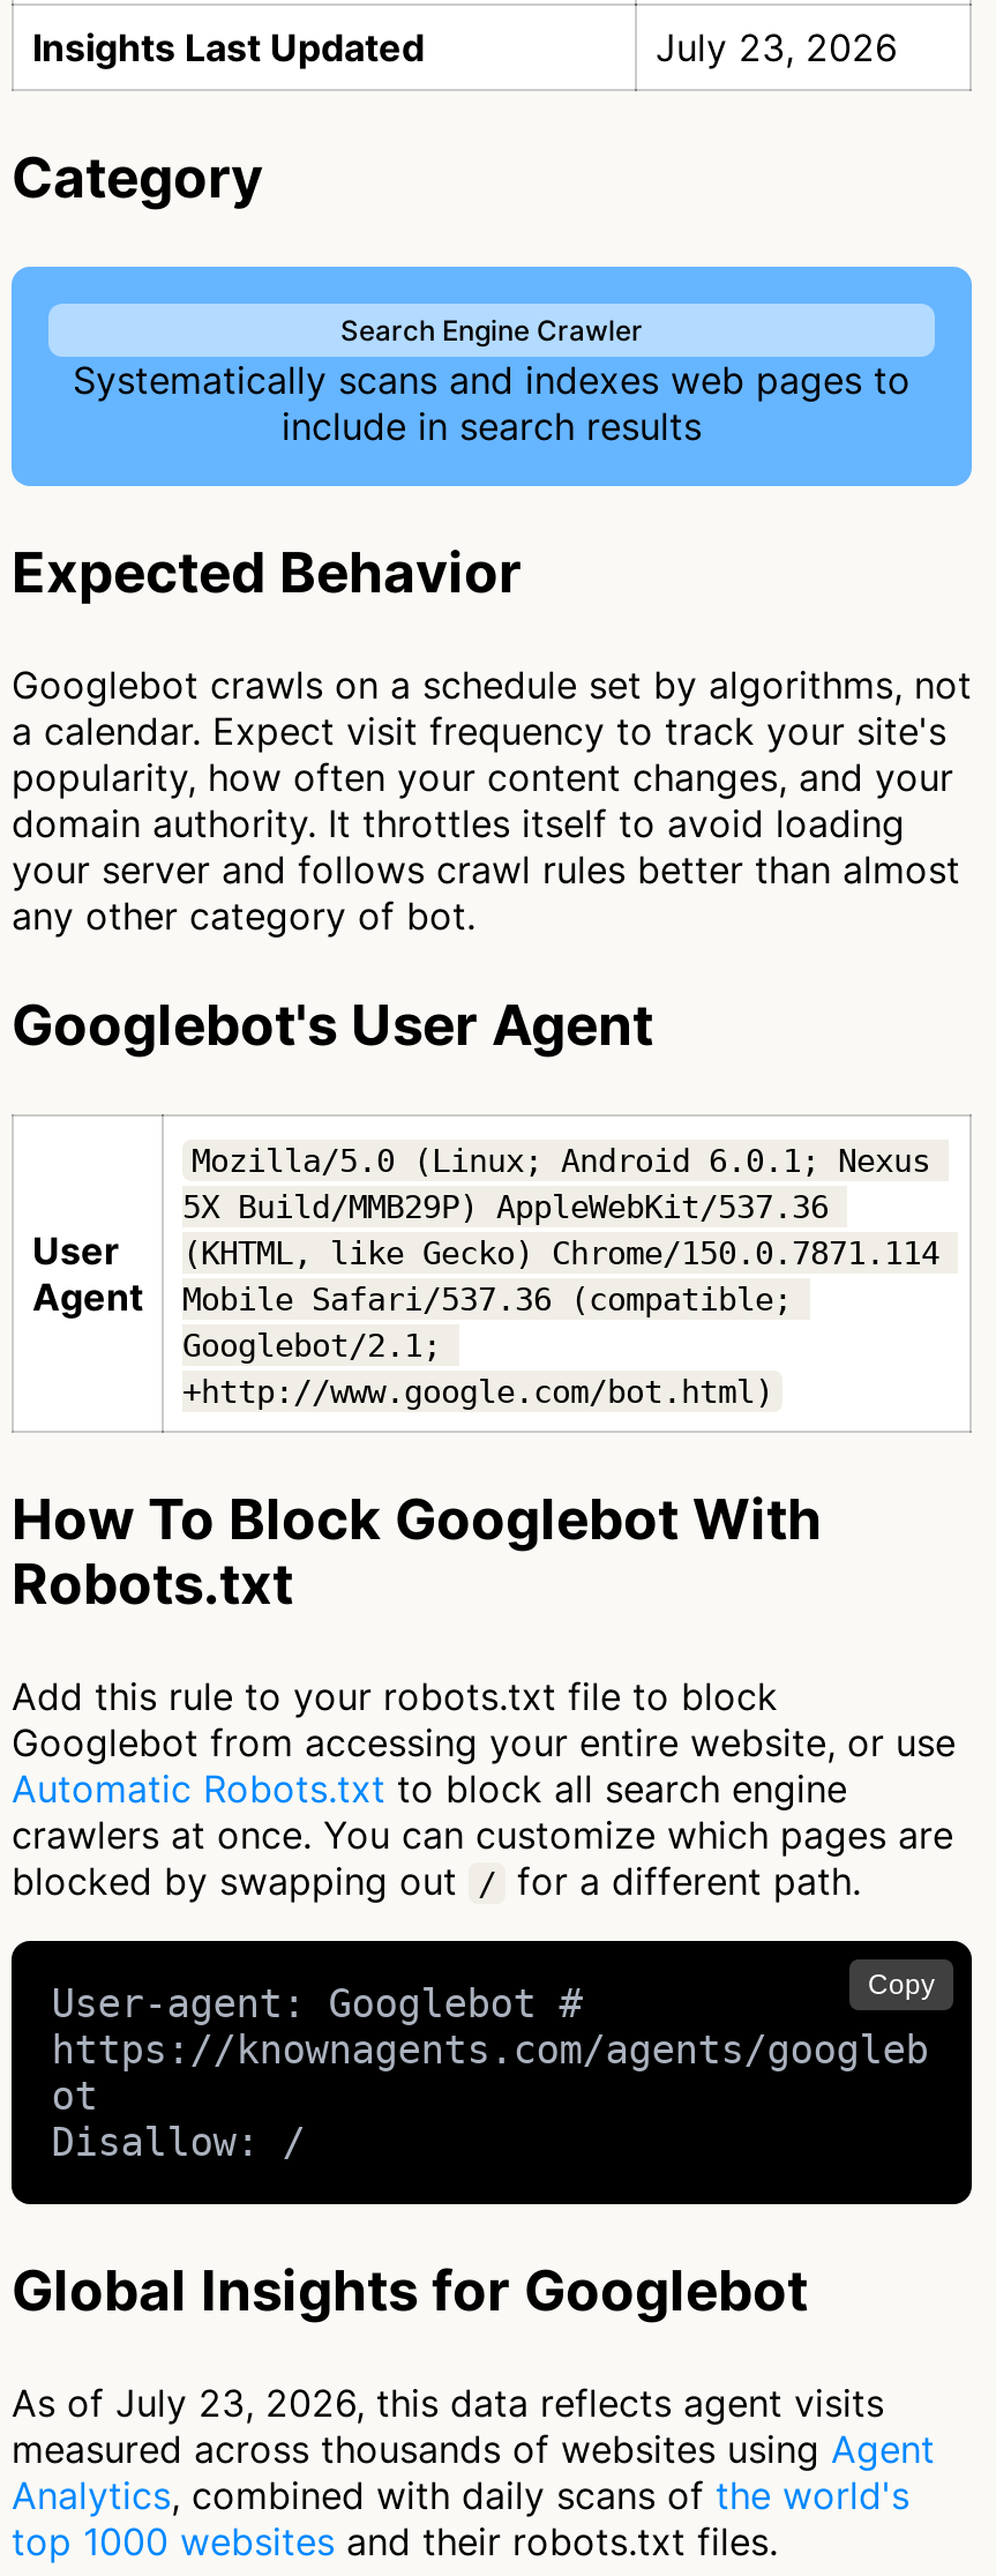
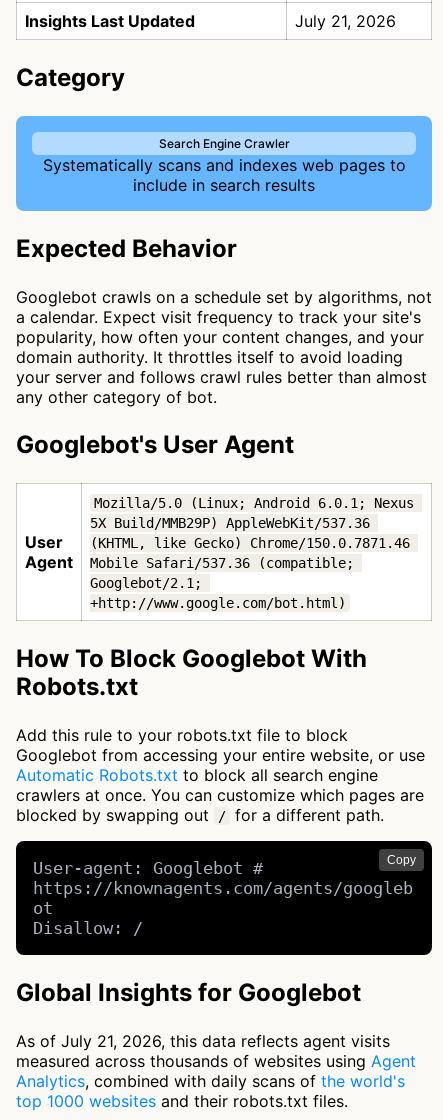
- July 23, 2026
+ July 21, 2026

- (KHTML, like Gecko) Chrome/150.0.7871.114
+ (KHTML, like Gecko) Chrome/150.0.7871.46

- As of July 23, 2026, this data reflects agent visits
+ As of July 21, 2026, this data reflects agent visits
